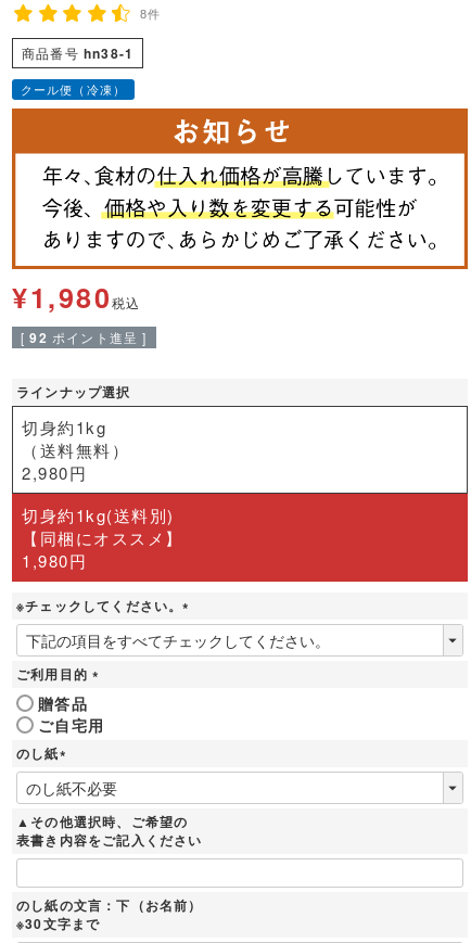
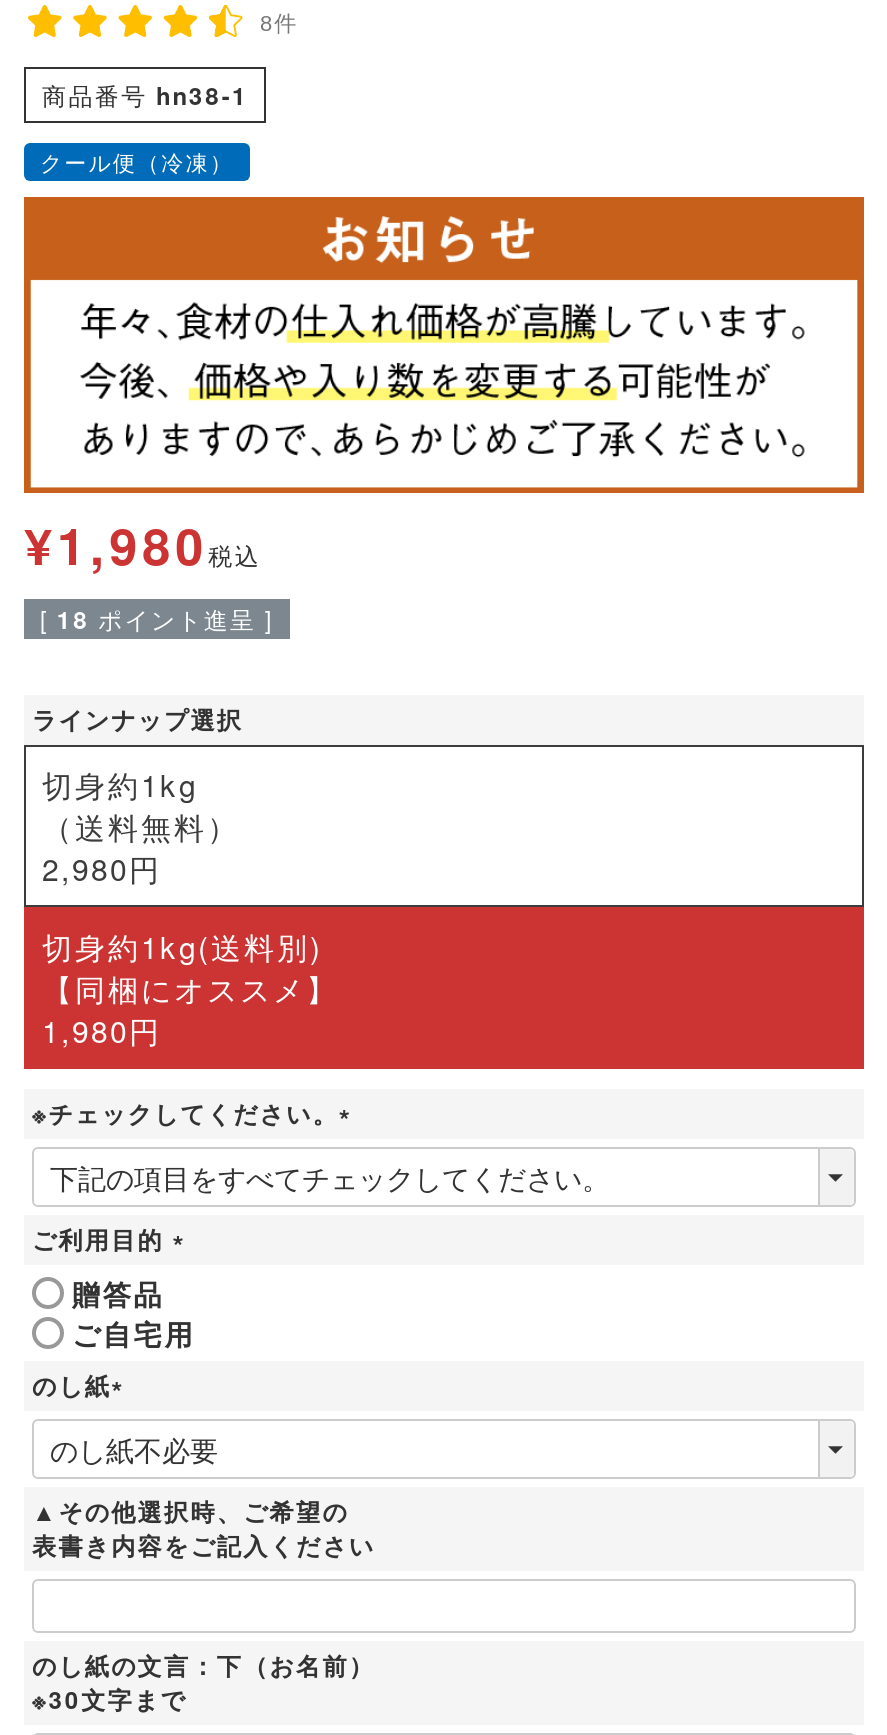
- [ 92 ポイント進呈 ]
+ [ 18 ポイント進呈 ]
